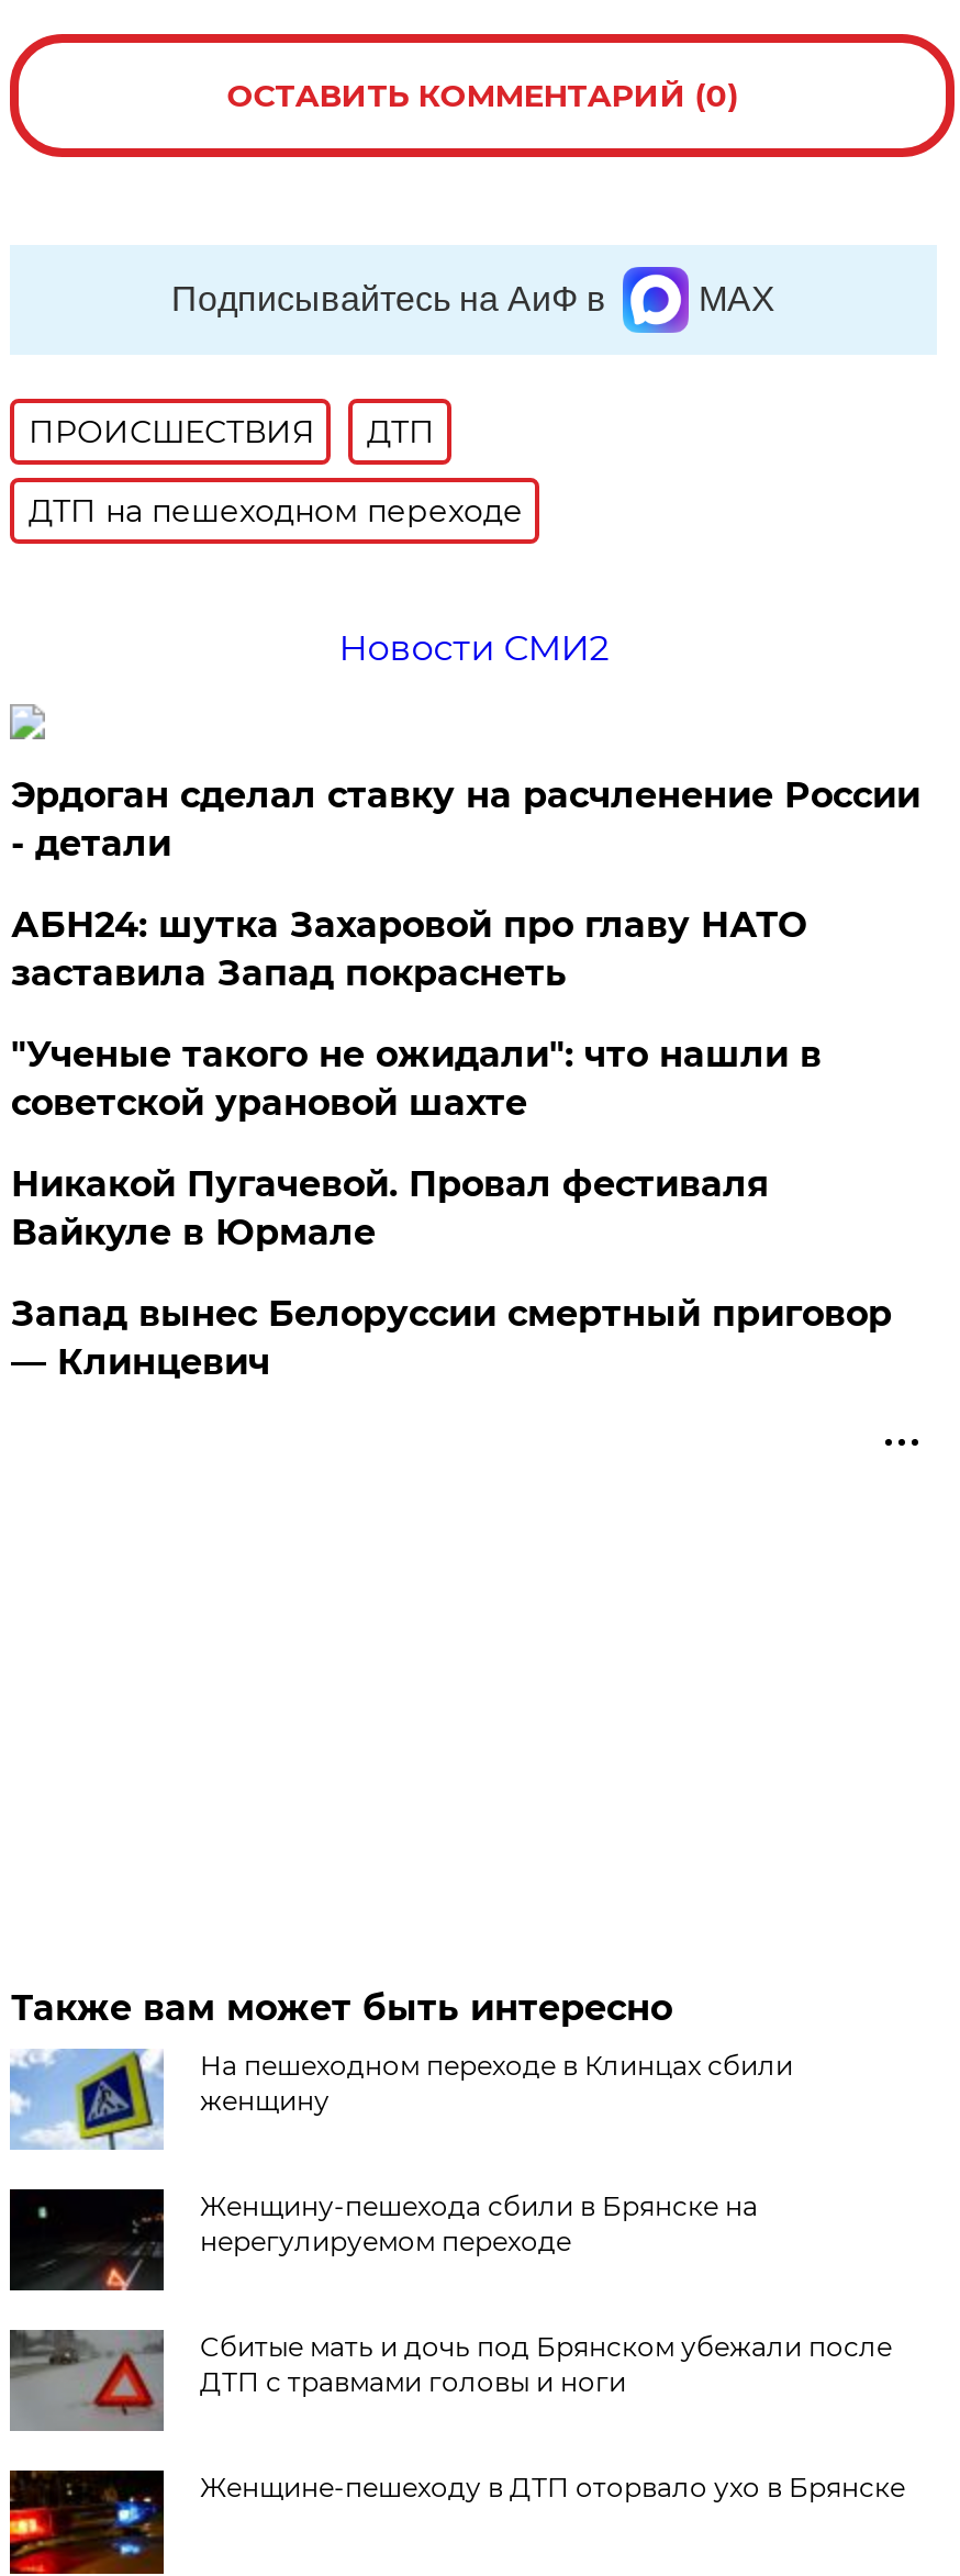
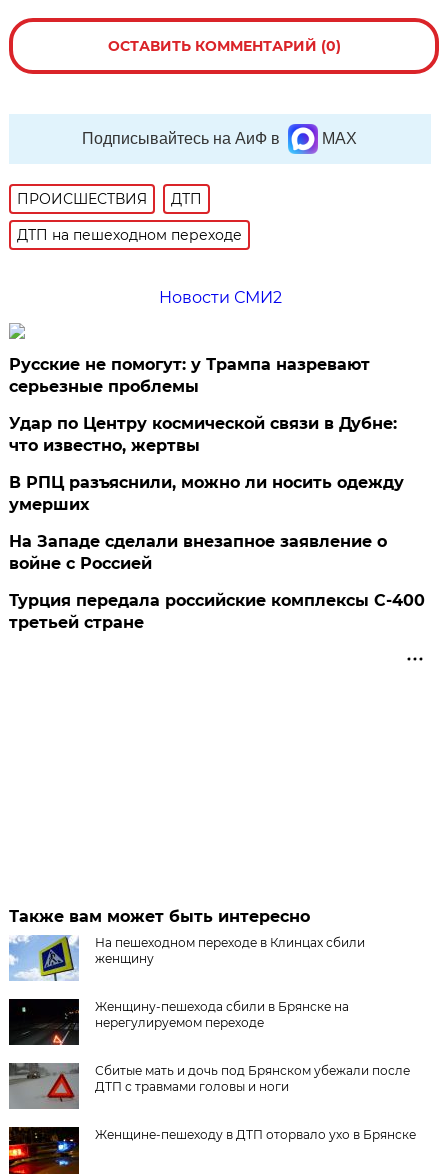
- Эрдоган сделал ставку на расчленение России
- - детали
+ Русские не помогут: у Трампа назревают
+ серьезные проблемы

- АБН24: шутка Захаровой про главу НАТО
- заставила Запад покраснеть
+ Удар по Центру космической связи в Дубне:
+ что известно, жертвы

- "Ученые такого не ожидали": что нашли в
- советской урановой шахте
+ В РПЦ разъяснили, можно ли носить одежду
+ умерших

- Никакой Пугачевой. Провал фестиваля
- Вайкуле в Юрмале
+ На Западе сделали внезапное заявление о
+ войне с Россией

- Запад вынес Белоруссии смертный приговор
- — Клинцевич
+ Турция передала российские комплексы С-400
+ третьей стране
